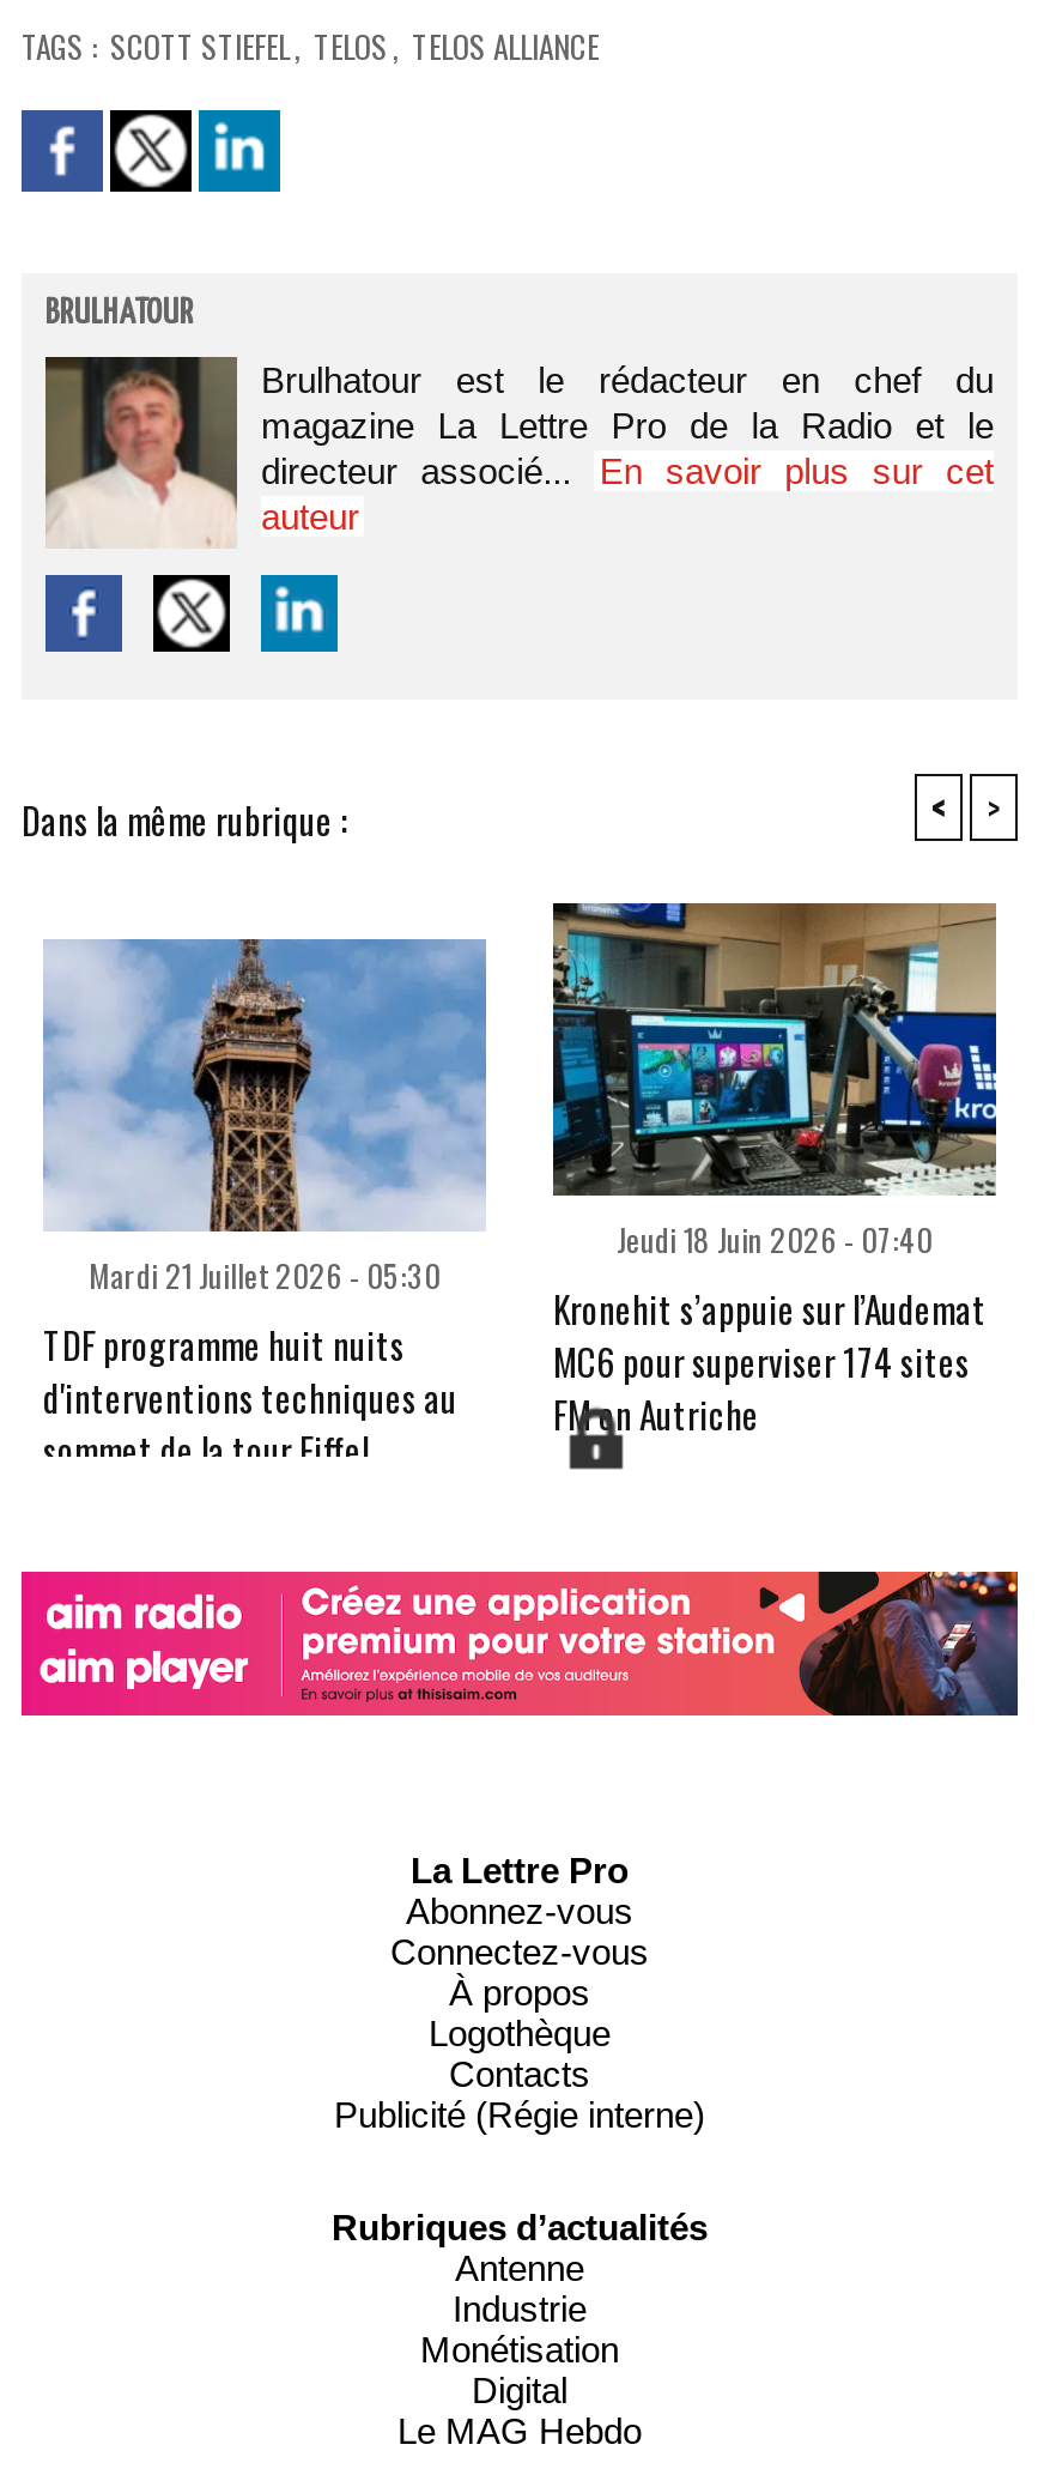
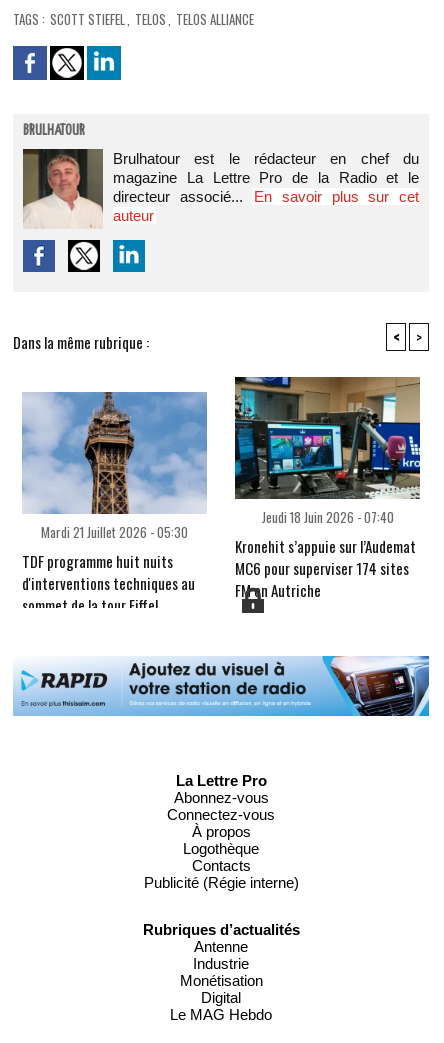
- [image]
+ [image]
